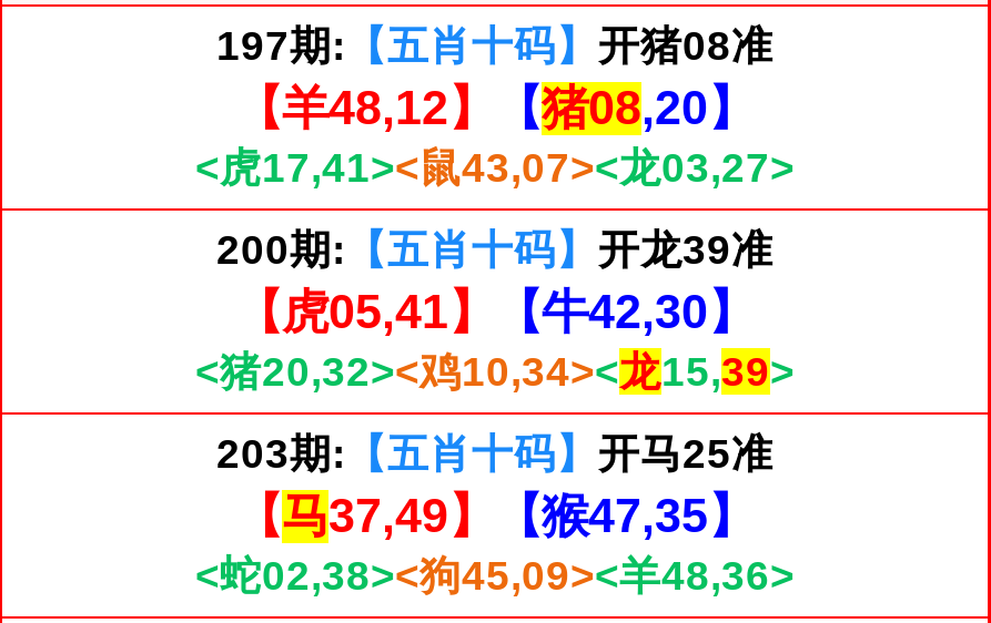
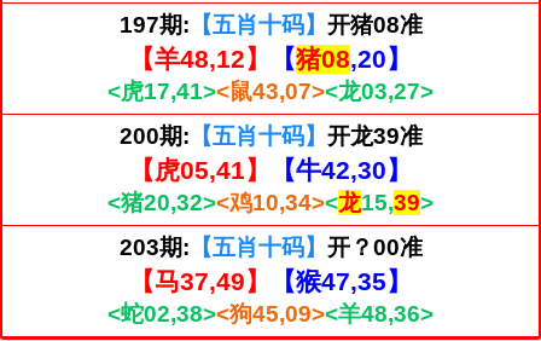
- 203期:【五肖十码】开马25准
+ 203期:【五肖十码】开？00准
